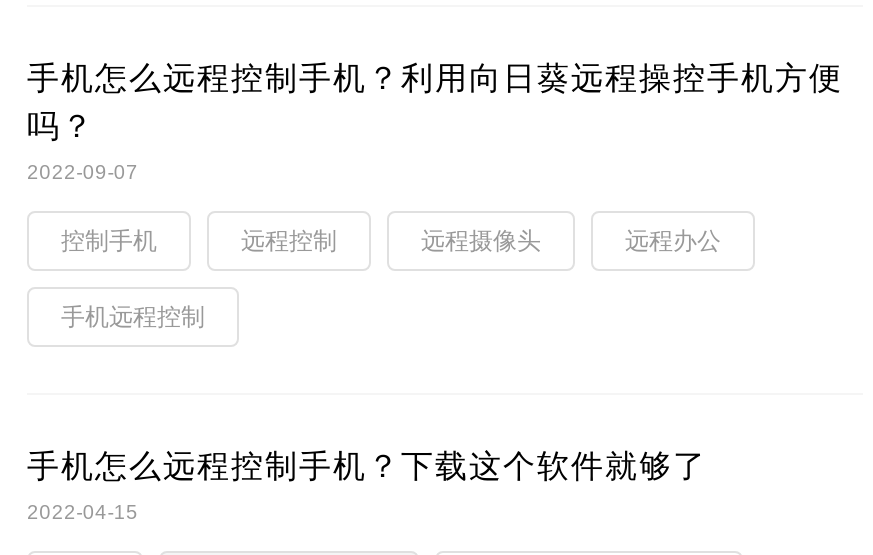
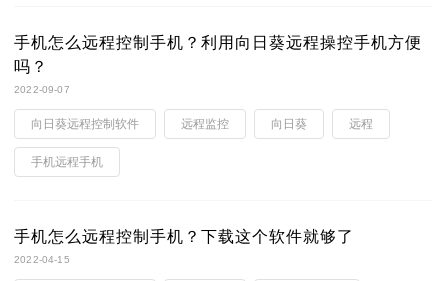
- 控制手机
- 远程控制
- 远程摄像头
- 远程办公
+ 向日葵远程控制软件
+ 远程监控
+ 向日葵
+ 远程

- 手机远程控制
+ 手机远程手机
